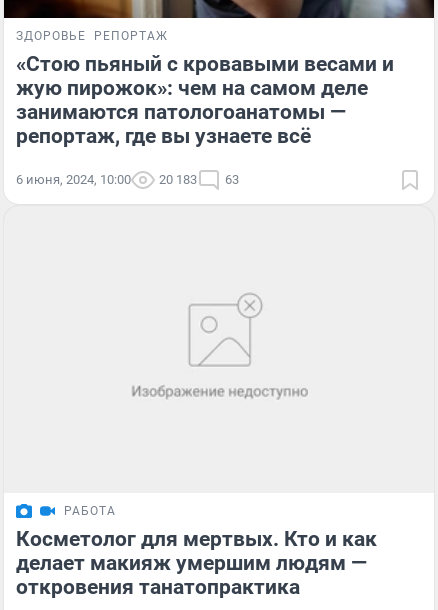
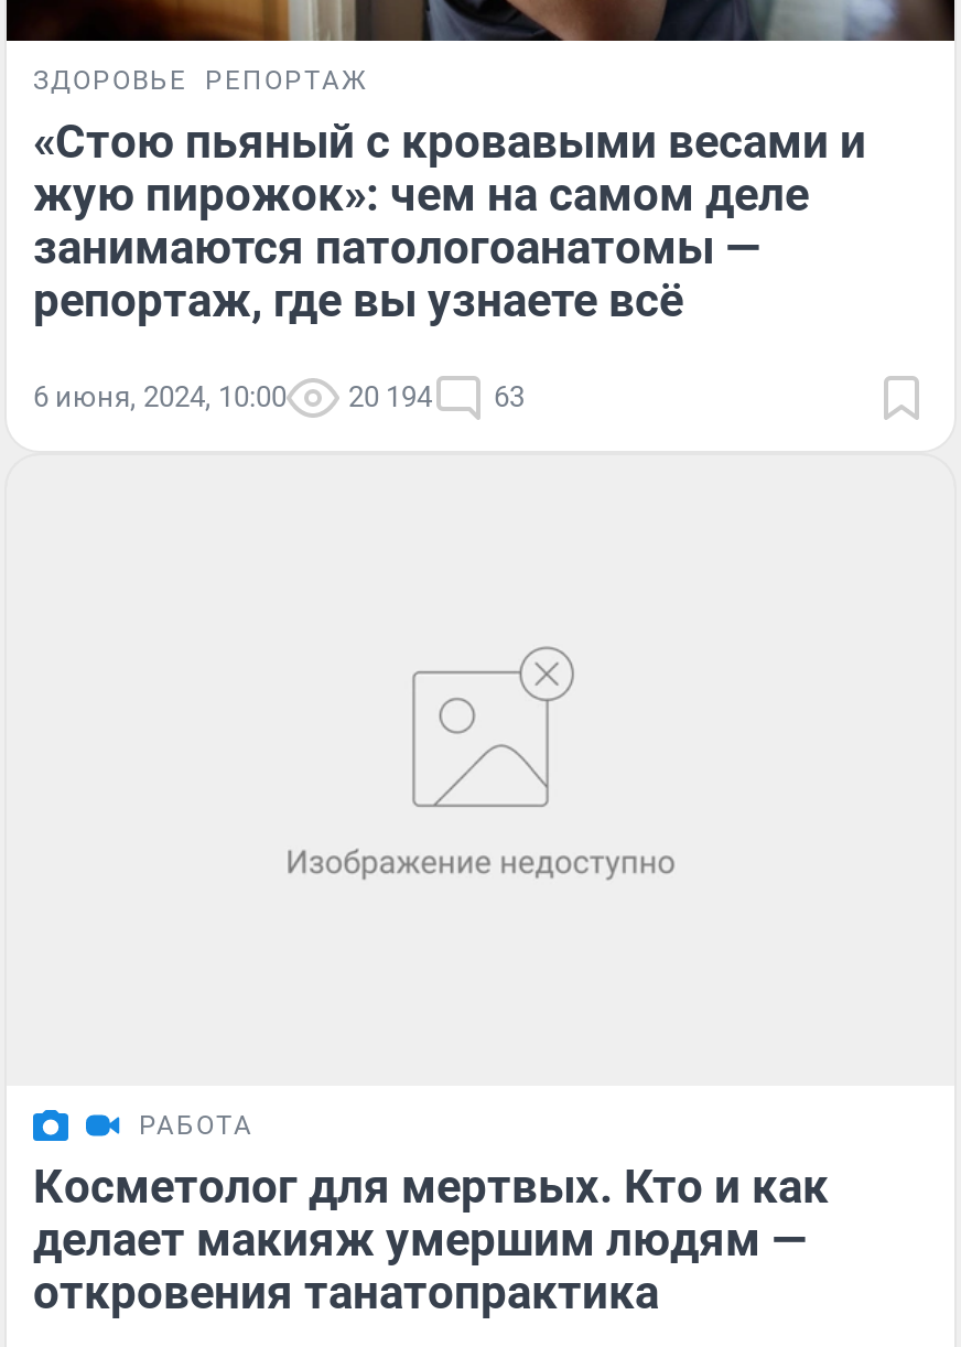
- 20 183
+ 20 194
